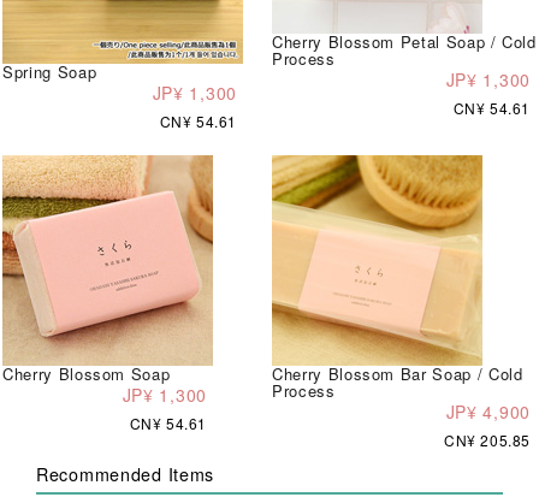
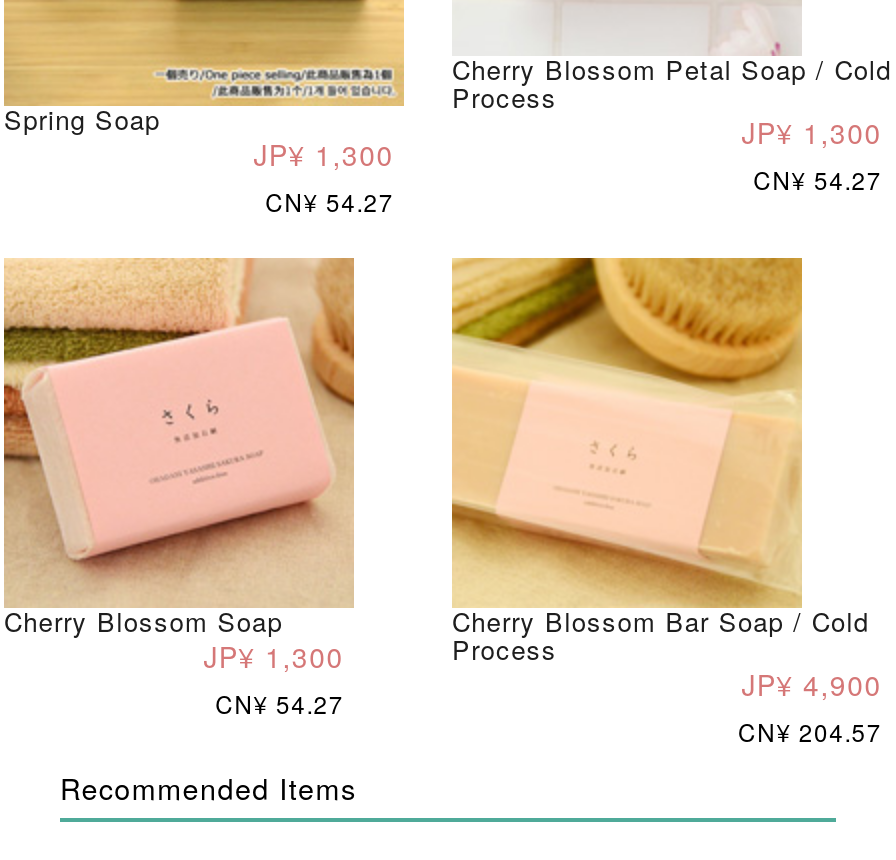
- CN¥ 54.61
+ CN¥ 54.27

- CN¥ 54.61
+ CN¥ 54.27

- CN¥ 54.61
+ CN¥ 54.27

- CN¥ 205.85
+ CN¥ 204.57
